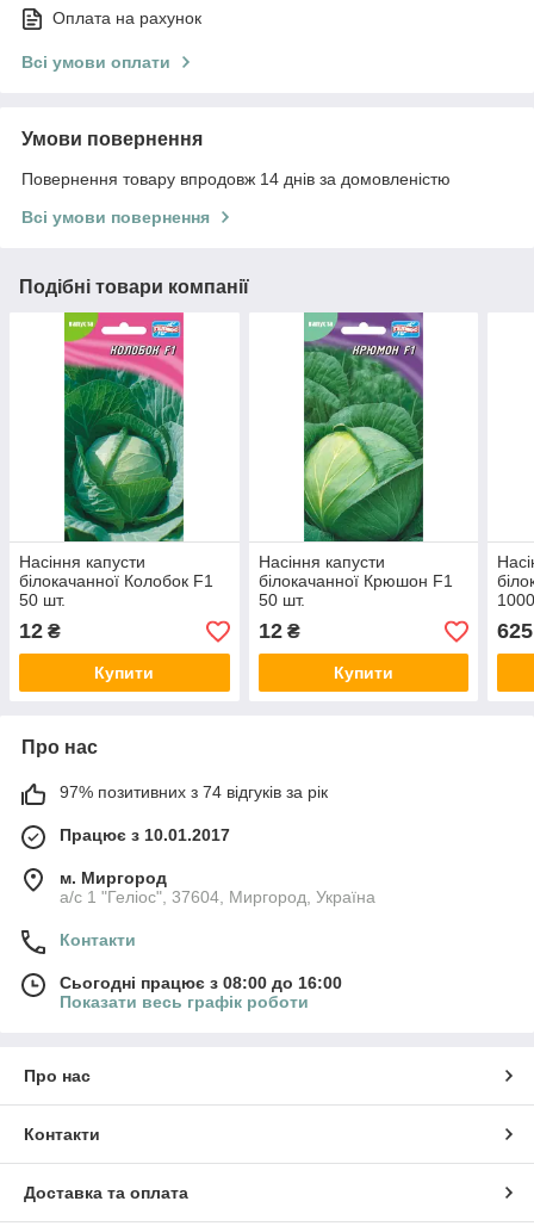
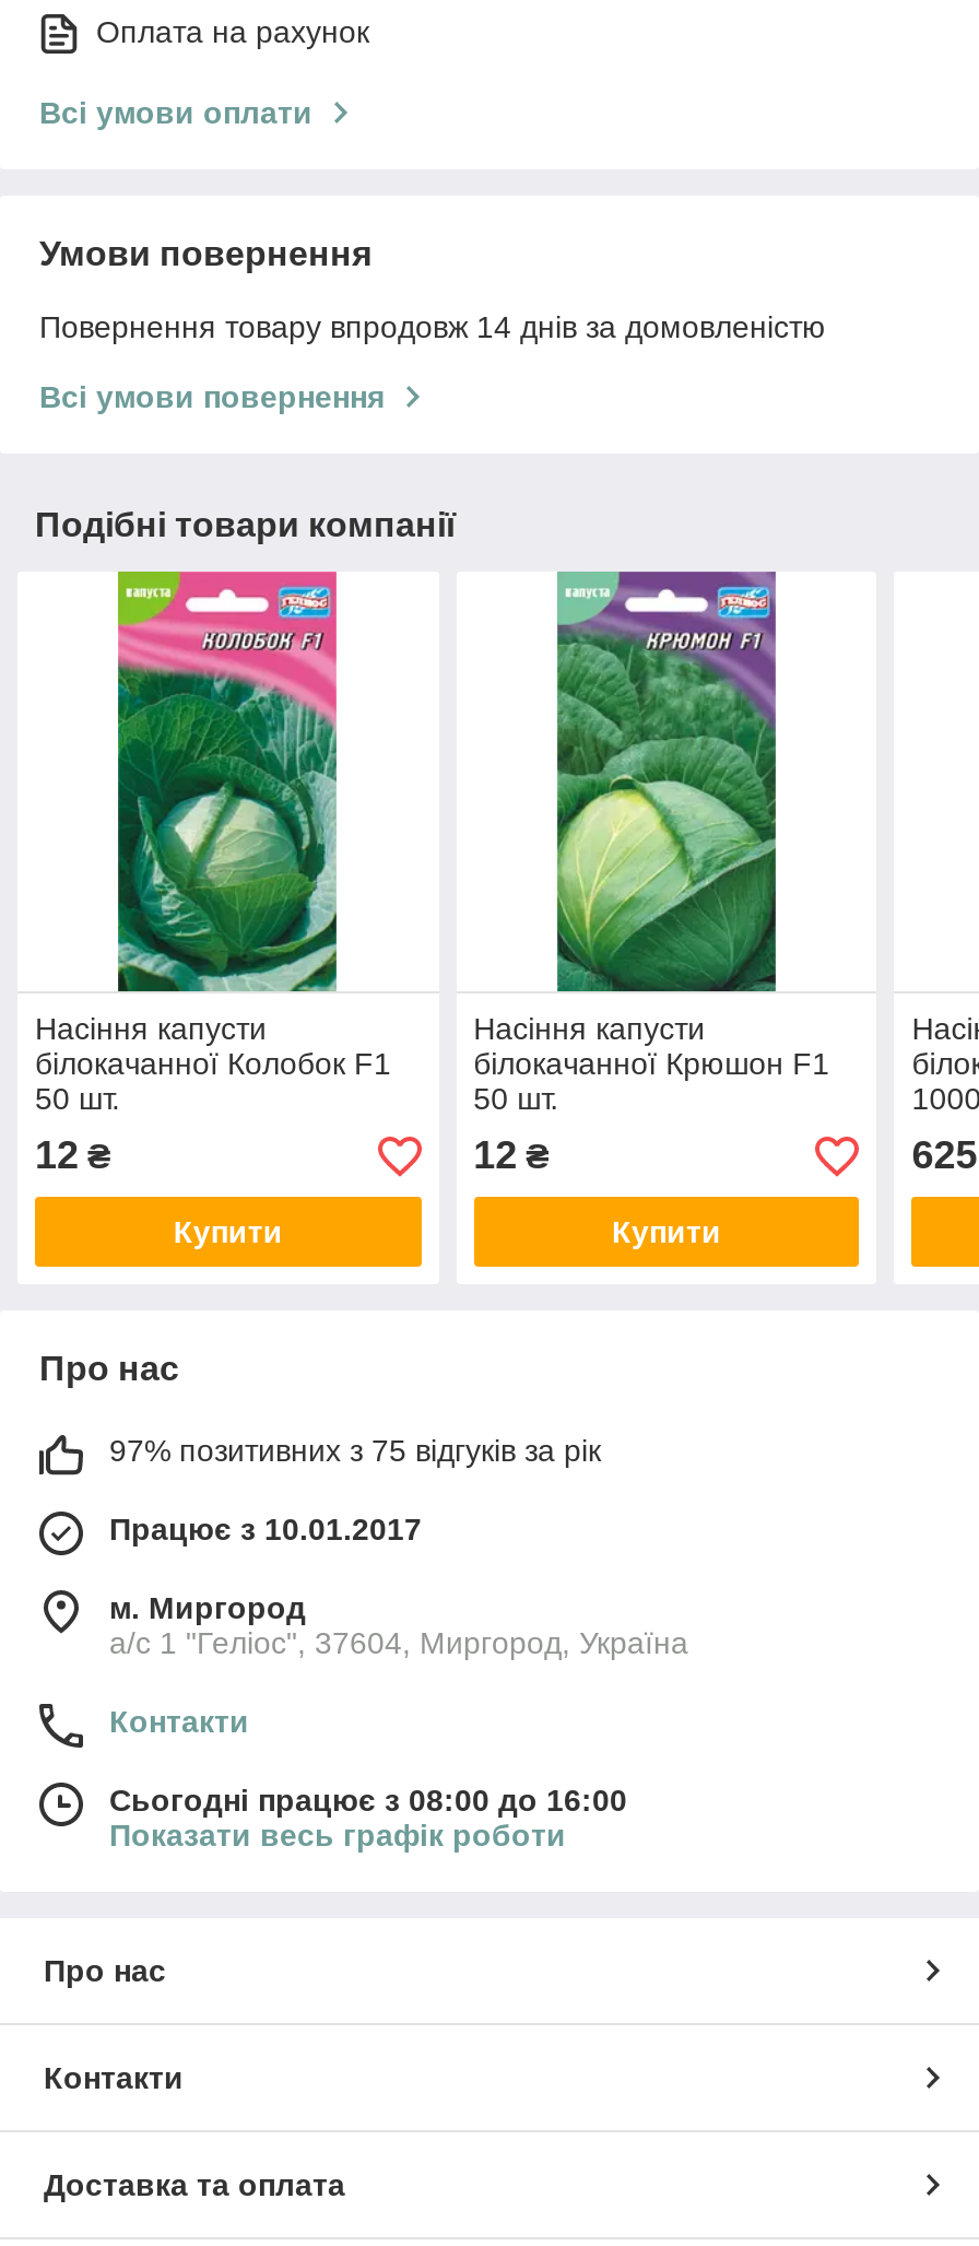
- 97% позитивних з 74 відгуків за рік
+ 97% позитивних з 75 відгуків за рік
